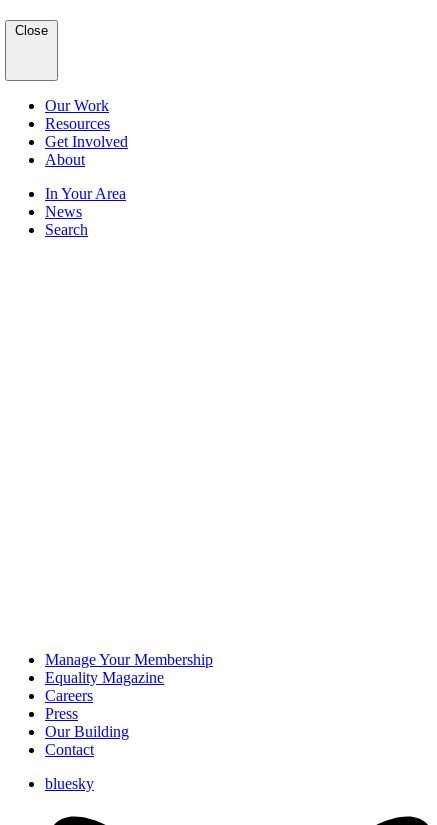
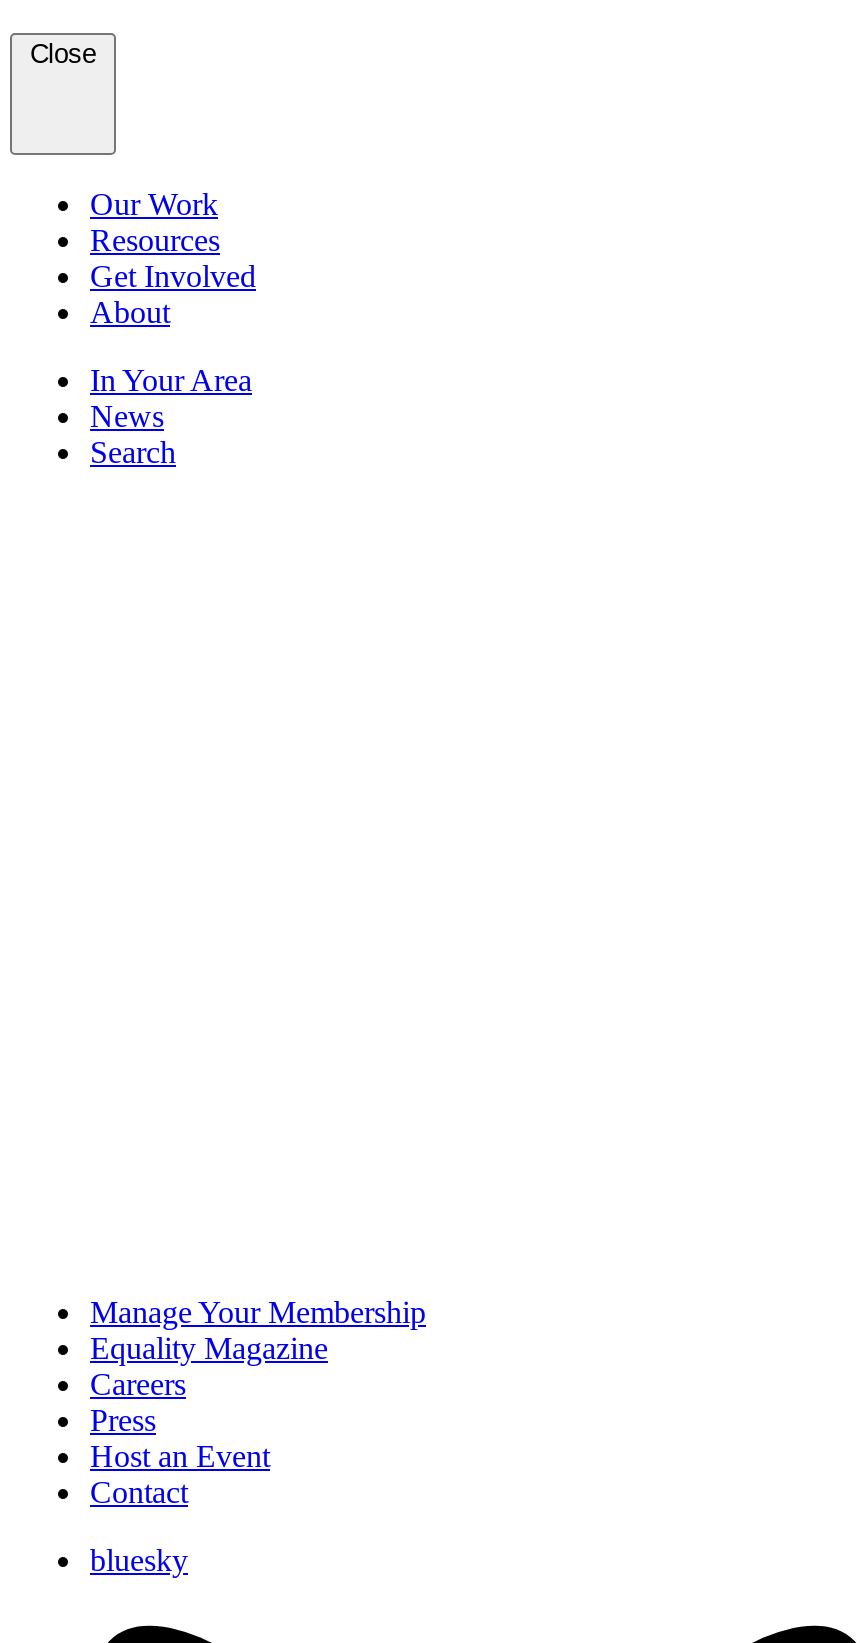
- Our Building
+ Host an Event
